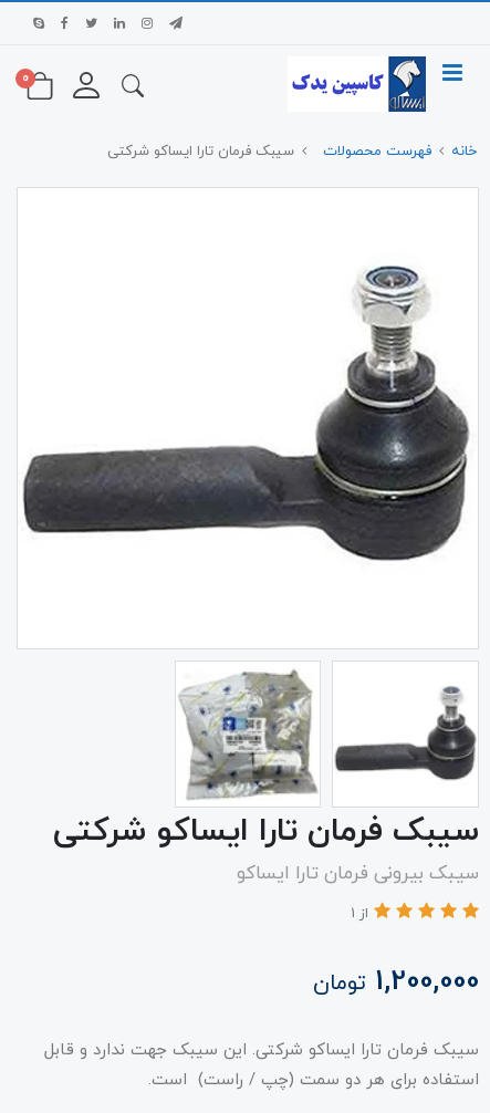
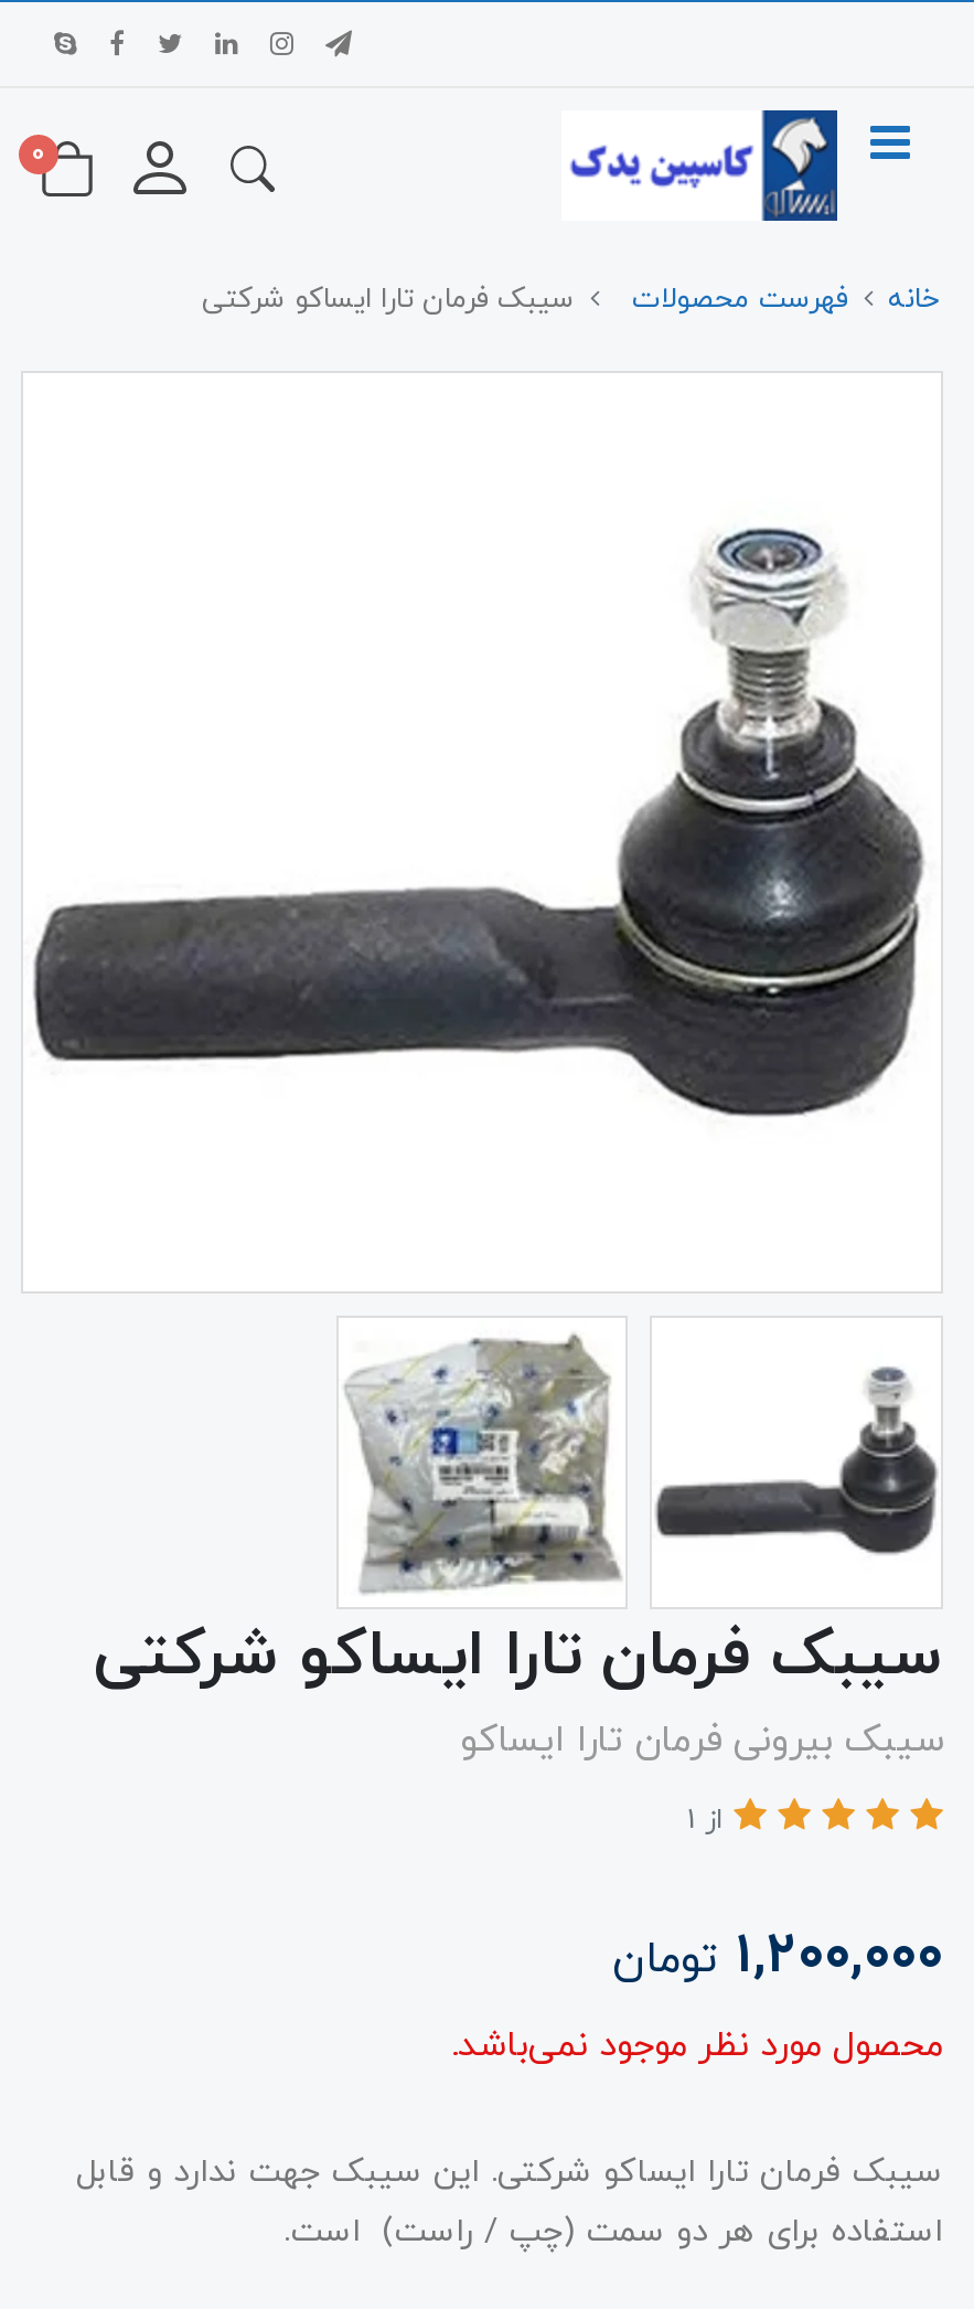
+ محصول مورد نظر موجود نمی‌باشد.
